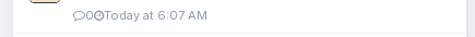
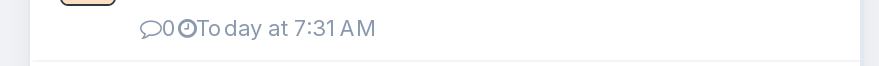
- 0 Today at 6:07 AM
+ 0 Today at 7:31 AM
